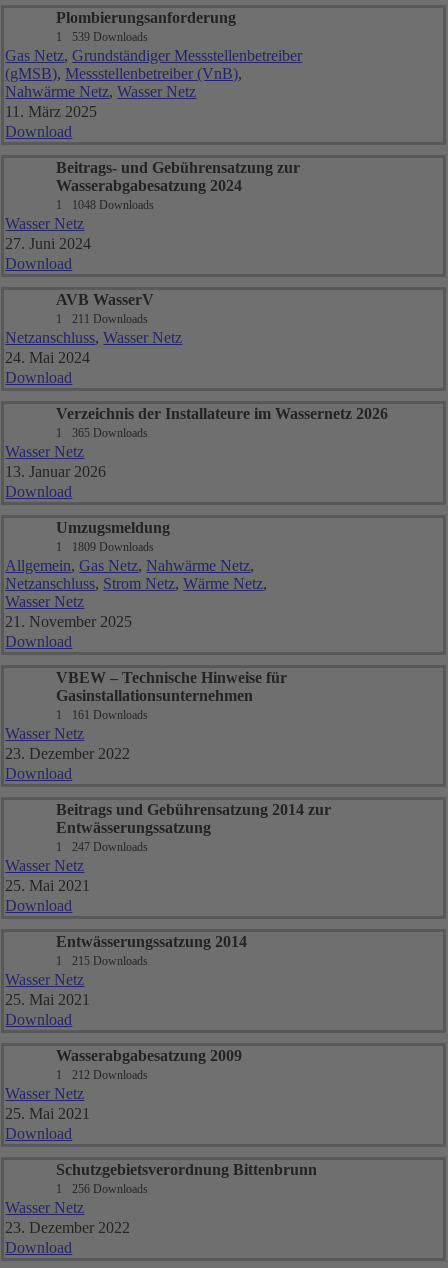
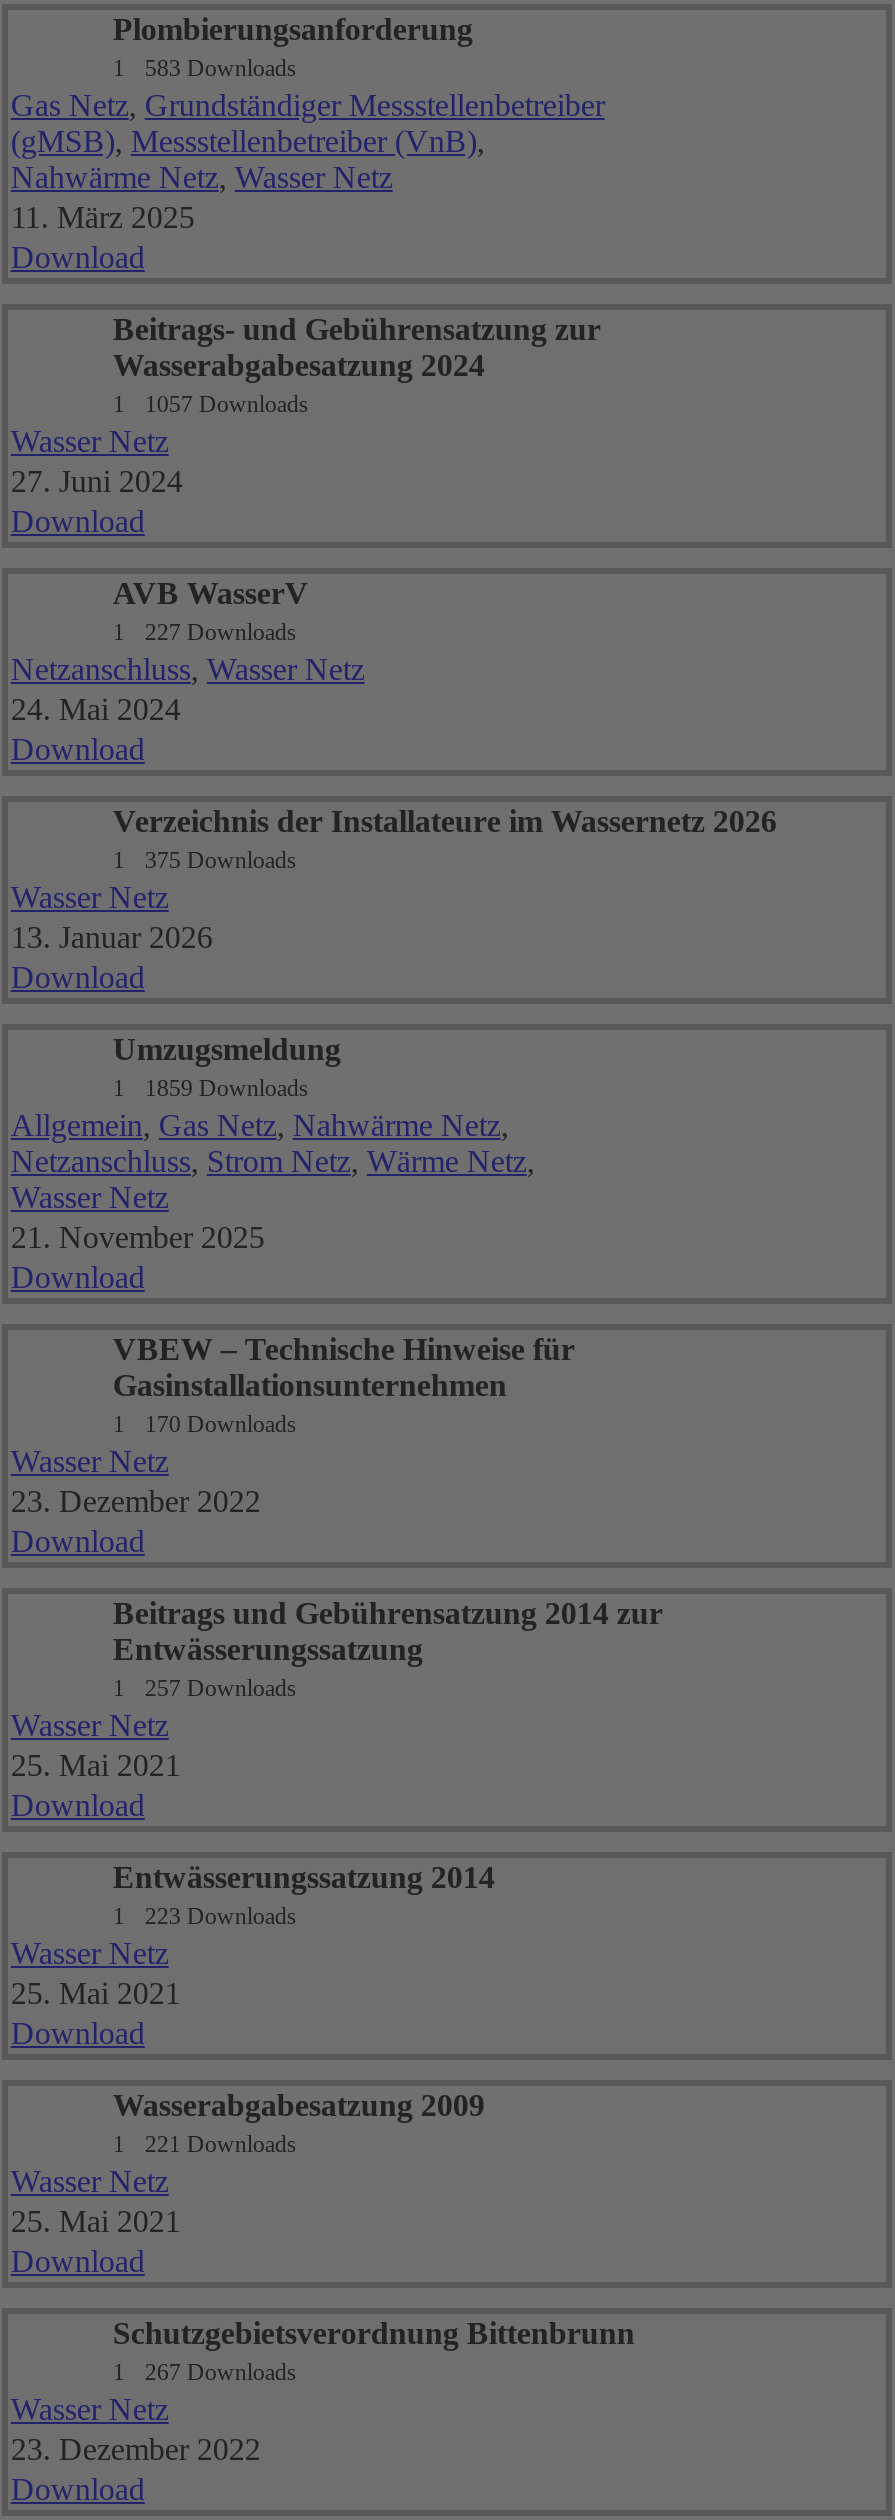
- 1 539 Downloads
+ 1 583 Downloads

- 1 1048 Downloads
+ 1 1057 Downloads

- 1 211 Downloads
+ 1 227 Downloads

- 1 365 Downloads
+ 1 375 Downloads

- 1 1809 Downloads
+ 1 1859 Downloads

- 1 161 Downloads
+ 1 170 Downloads

- 1 247 Downloads
+ 1 257 Downloads

- 1 215 Downloads
+ 1 223 Downloads

- 1 212 Downloads
+ 1 221 Downloads

- 1 256 Downloads
+ 1 267 Downloads
